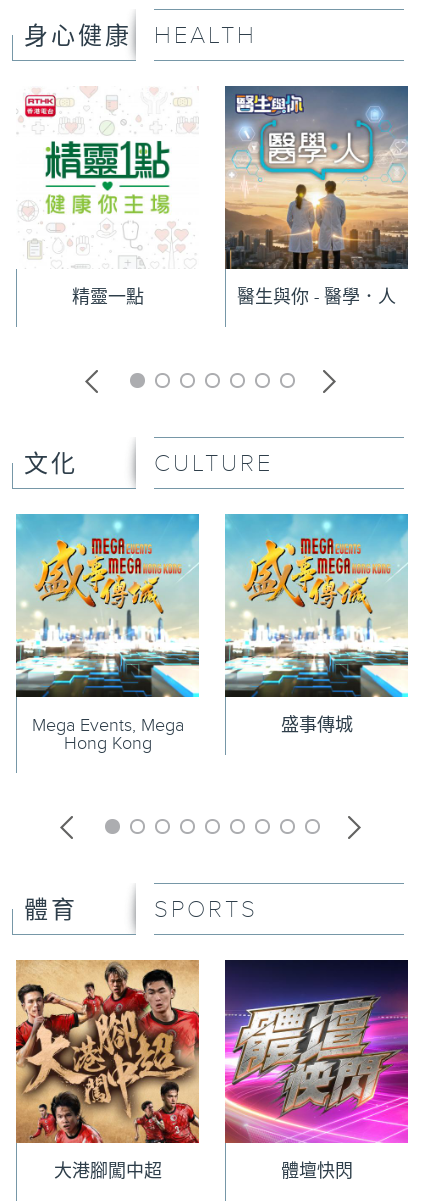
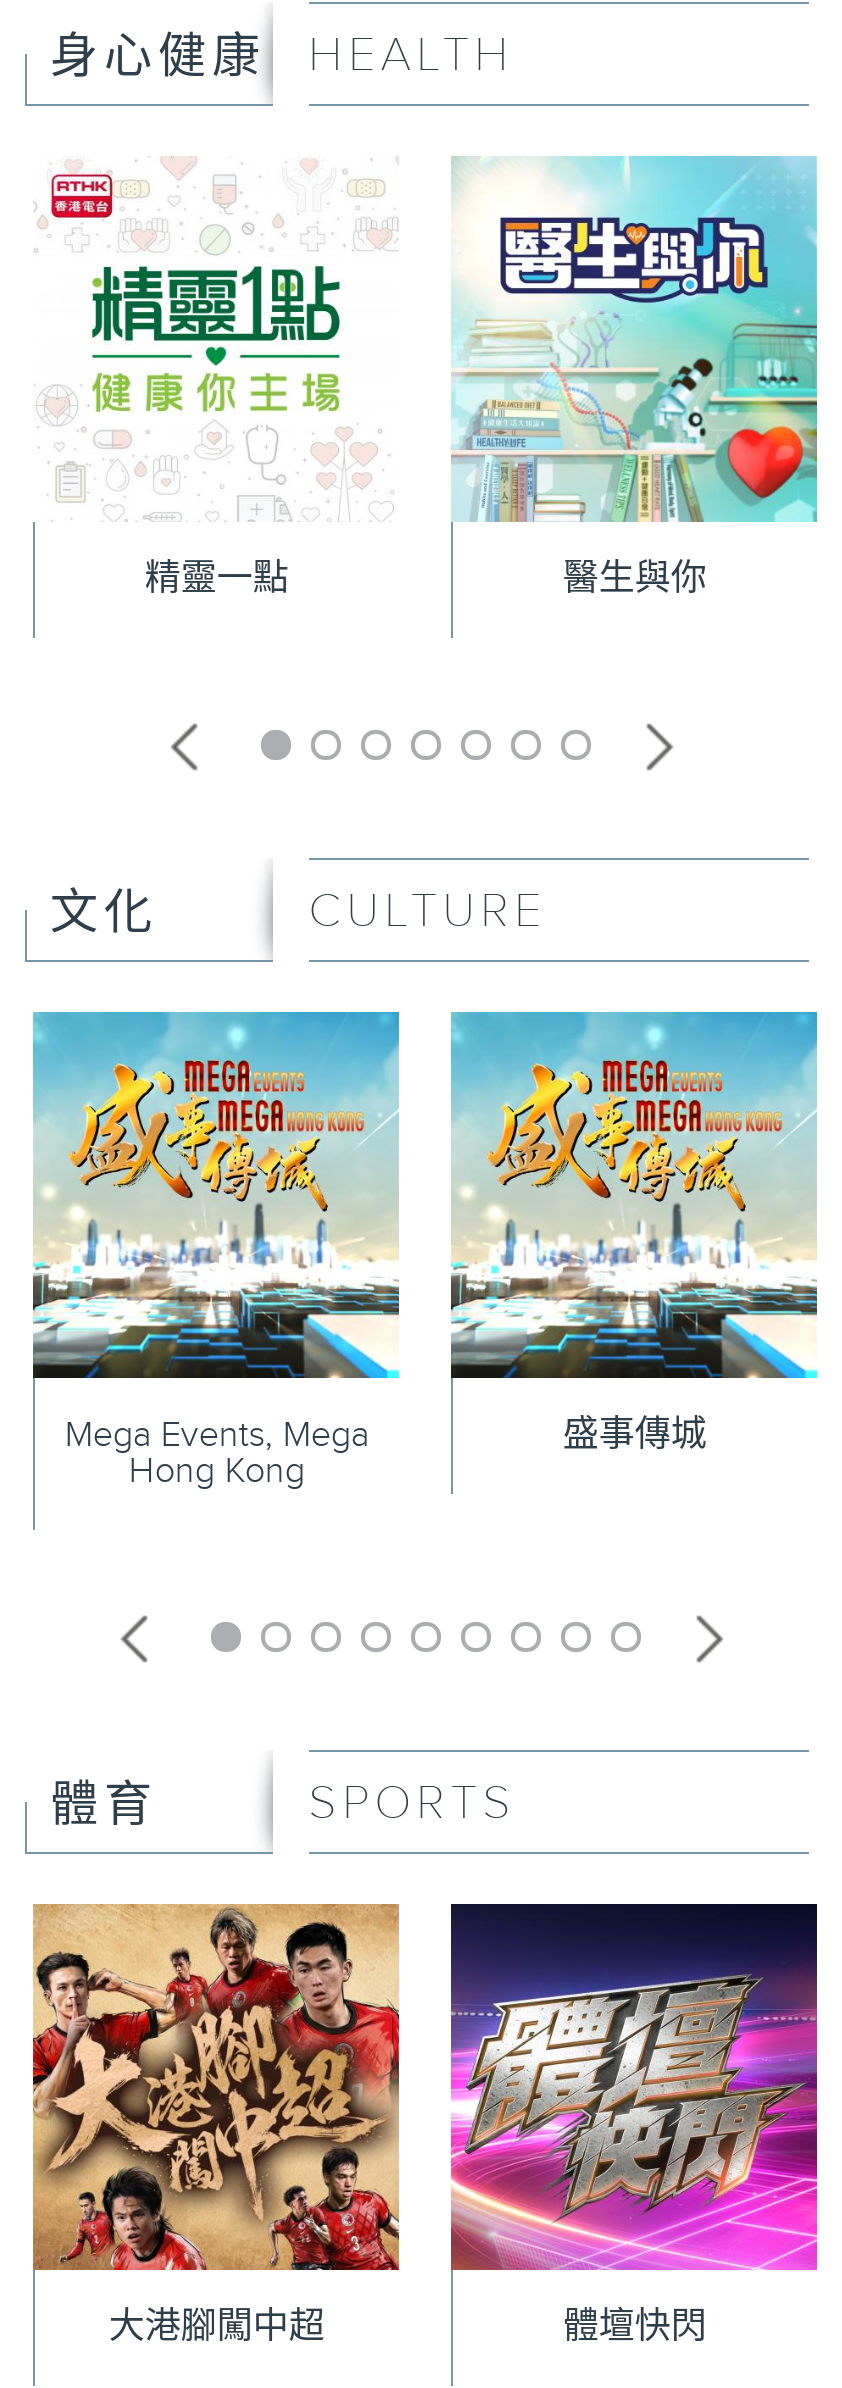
- [image]
- 醫生與你 - 醫學．人
+ [image]
+ 醫生與你
